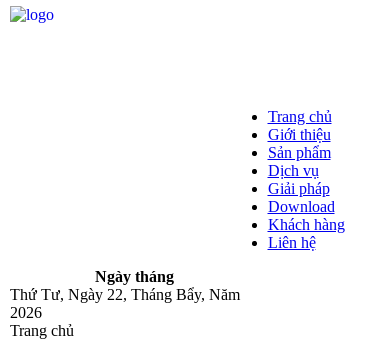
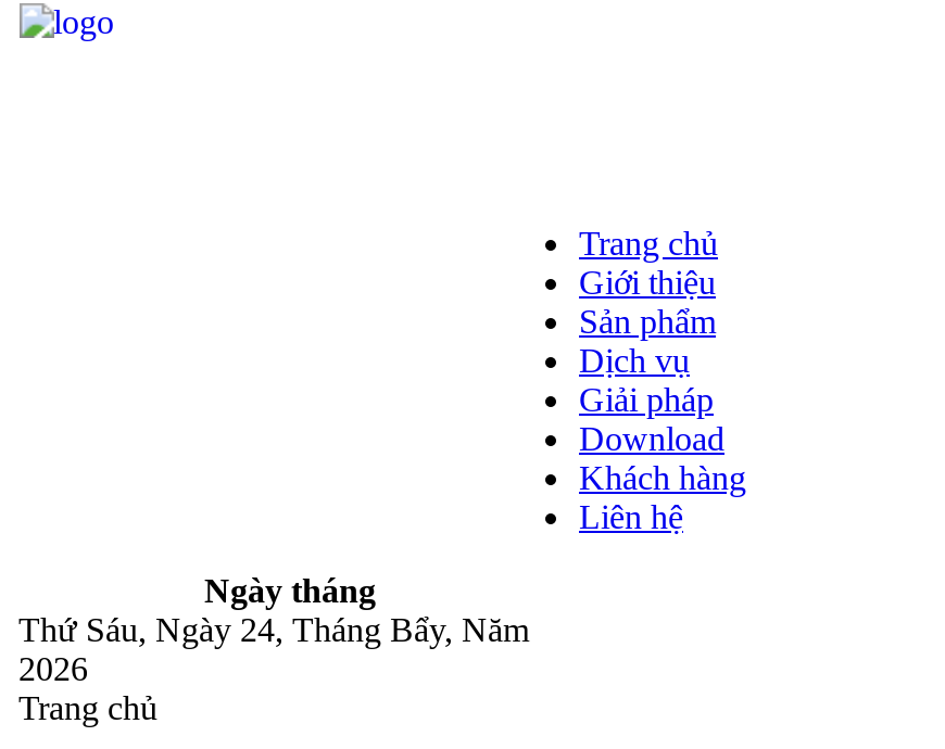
- Thứ Tư, Ngày 22, Tháng Bẩy, Năm
+ Thứ Sáu, Ngày 24, Tháng Bẩy, Năm
